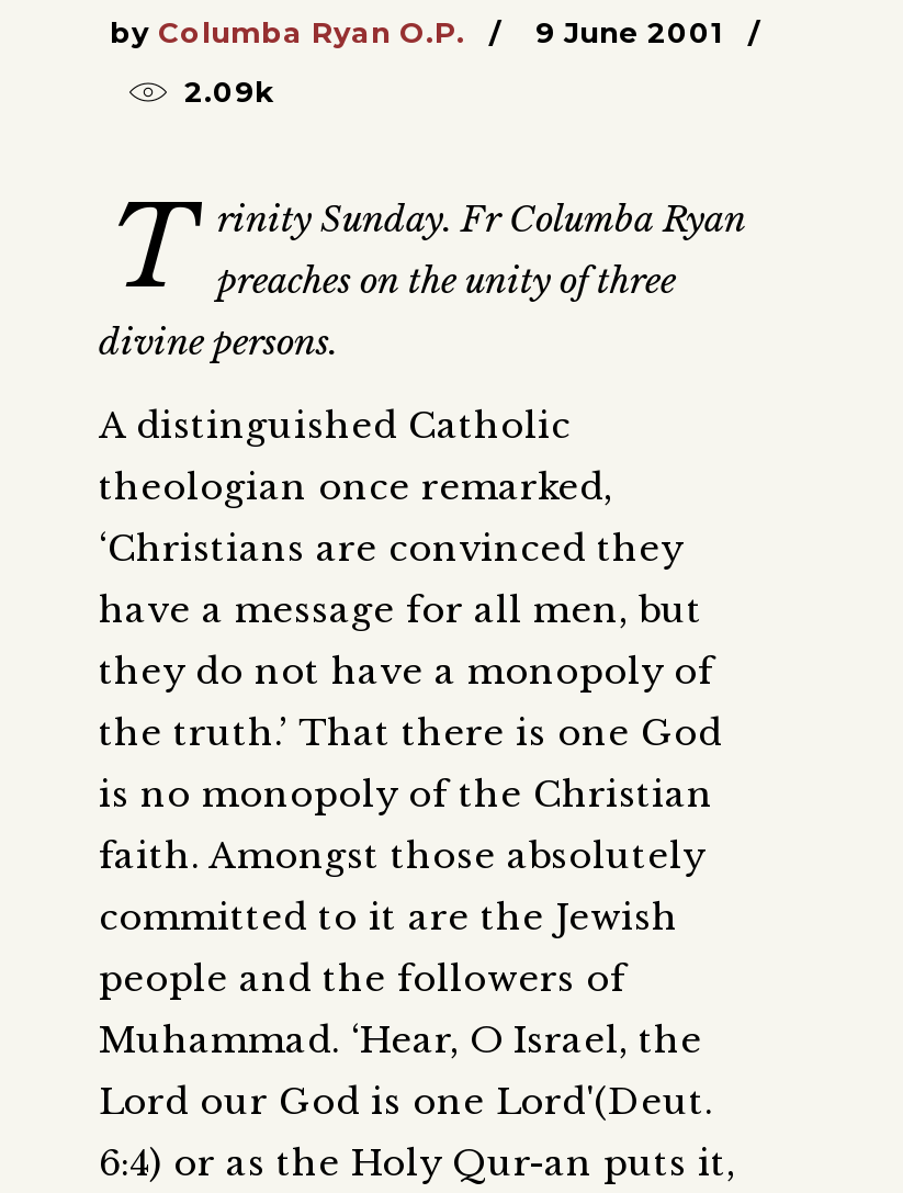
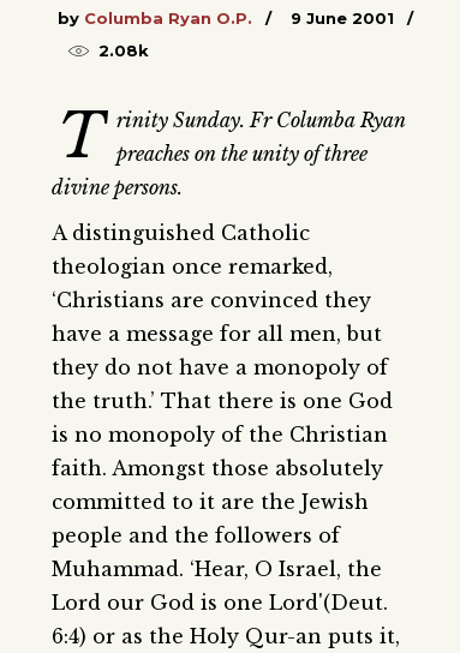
- 2.09k
+ 2.08k
